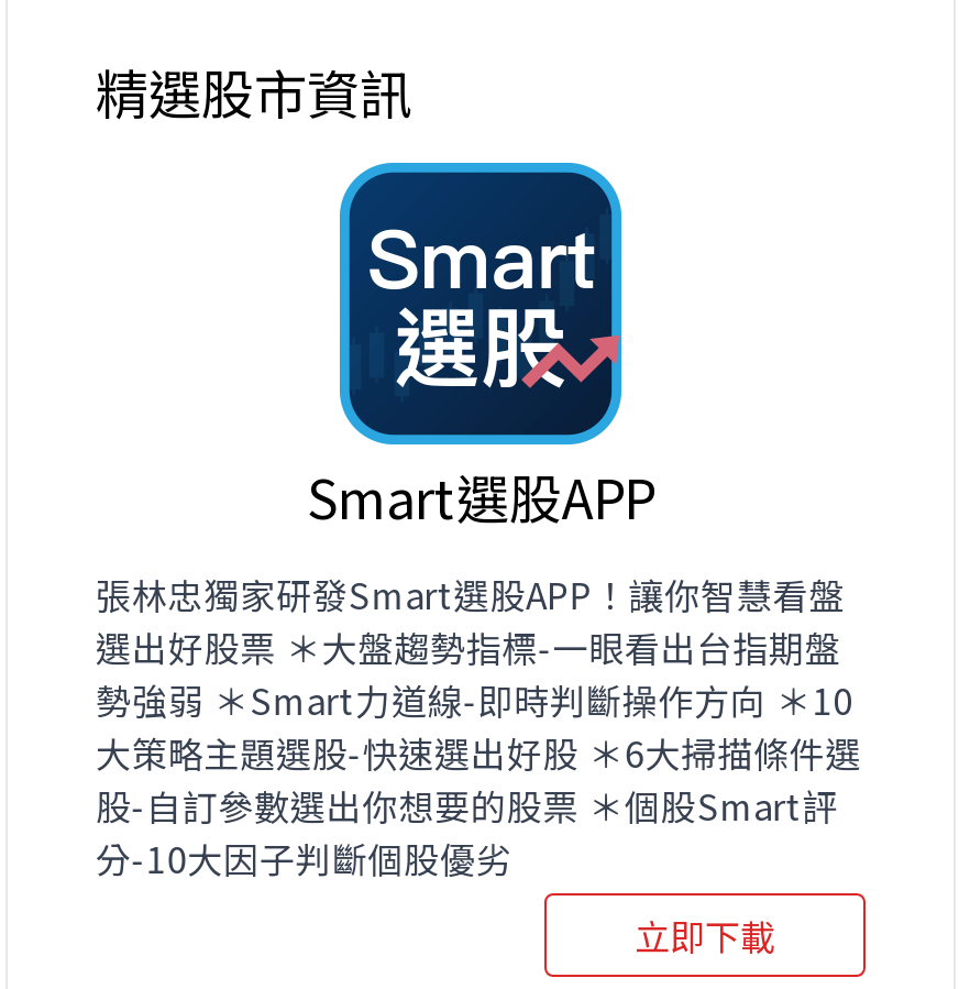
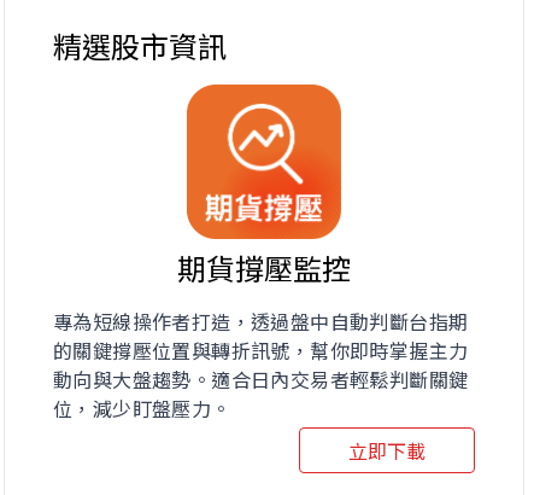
- [image]
+ [image]

- Smart選股APP
- 張林忠獨家研發Smart選股APP！讓你智慧看盤
- 選出好股票 ＊大盤趨勢指標-一眼看出台指期盤
- 勢強弱 ＊Smart力道線-即時判斷操作方向 ＊10
- 大策略主題選股-快速選出好股 ＊6大掃描條件選
- 股-自訂參數選出你想要的股票 ＊個股Smart評
- 分-10大因子判斷個股優劣
+ 期貨撐壓監控
+ 專為短線操作者打造，透過盤中自動判斷台指期
+ 的關鍵撐壓位置與轉折訊號，幫你即時掌握主力
+ 動向與大盤趨勢。適合日內交易者輕鬆判斷關鍵
+ 位，減少盯盤壓力。
